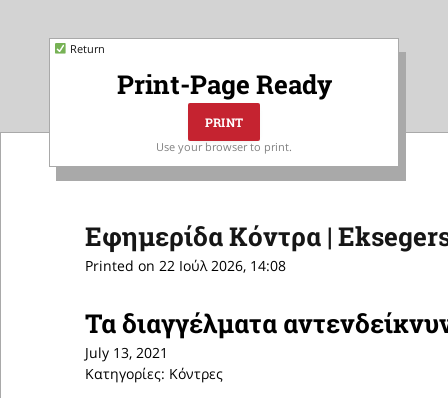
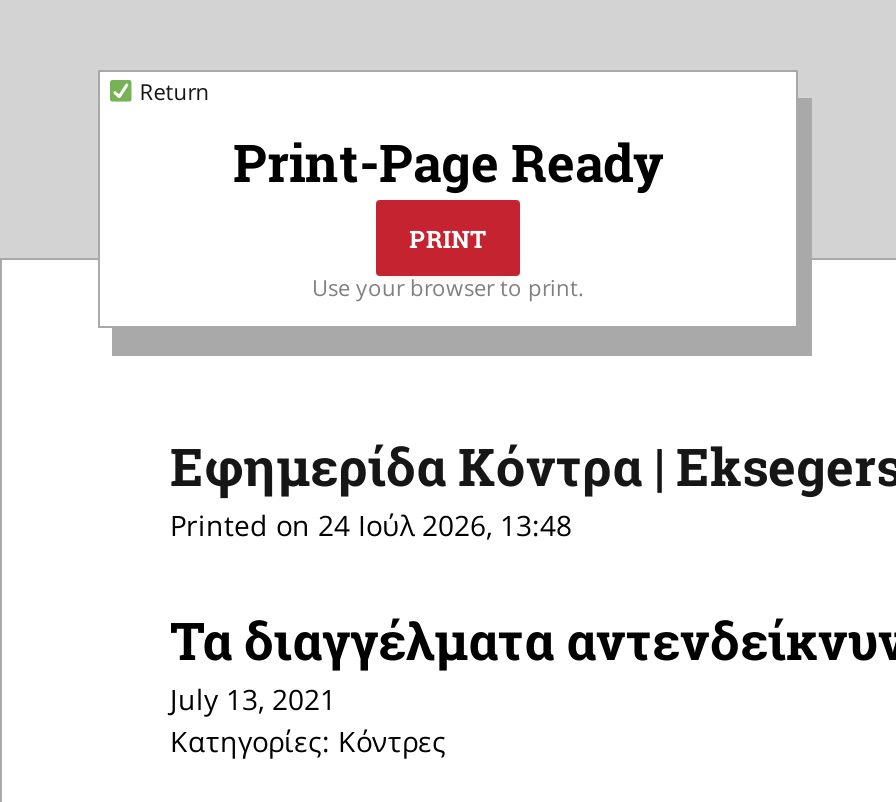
- Printed on 22 Ιούλ 2026, 14:08
+ Printed on 24 Ιούλ 2026, 13:48
